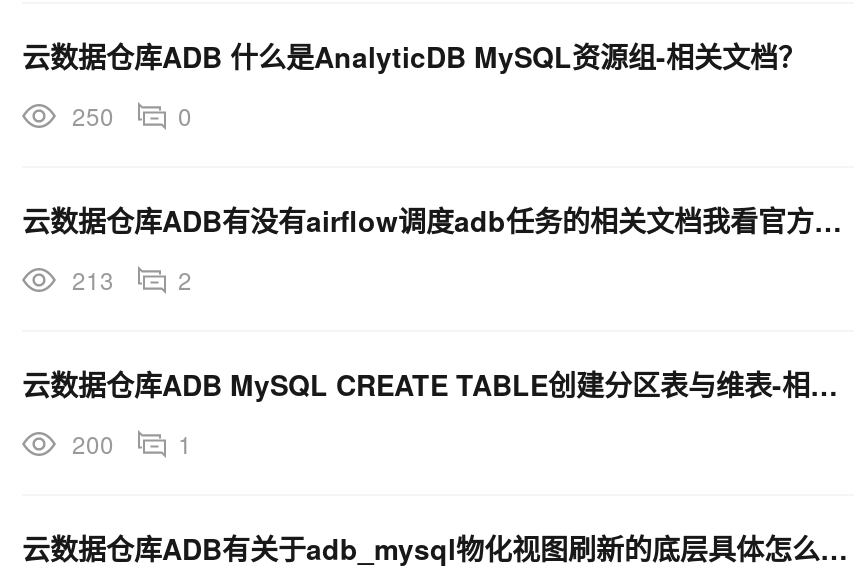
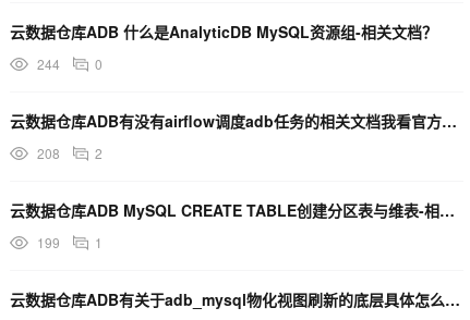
- 250 0
+ 244 0

- 213 2
+ 208 2

- 200 1
+ 199 1
